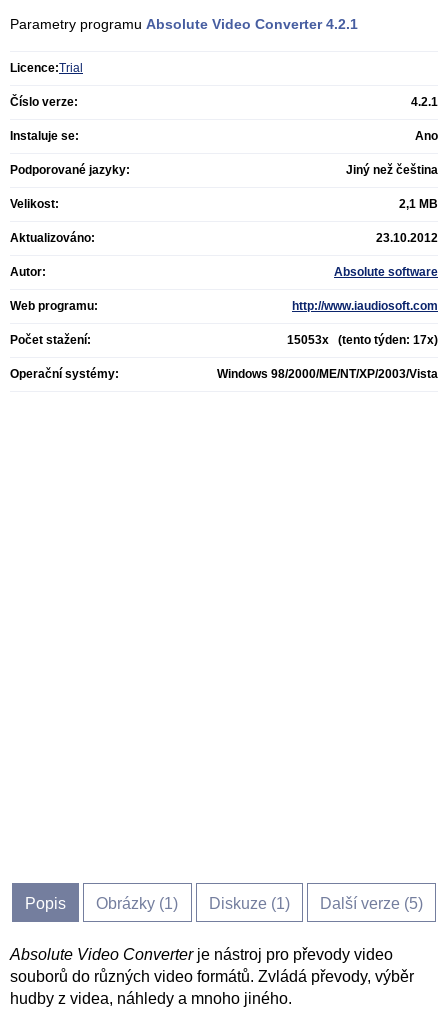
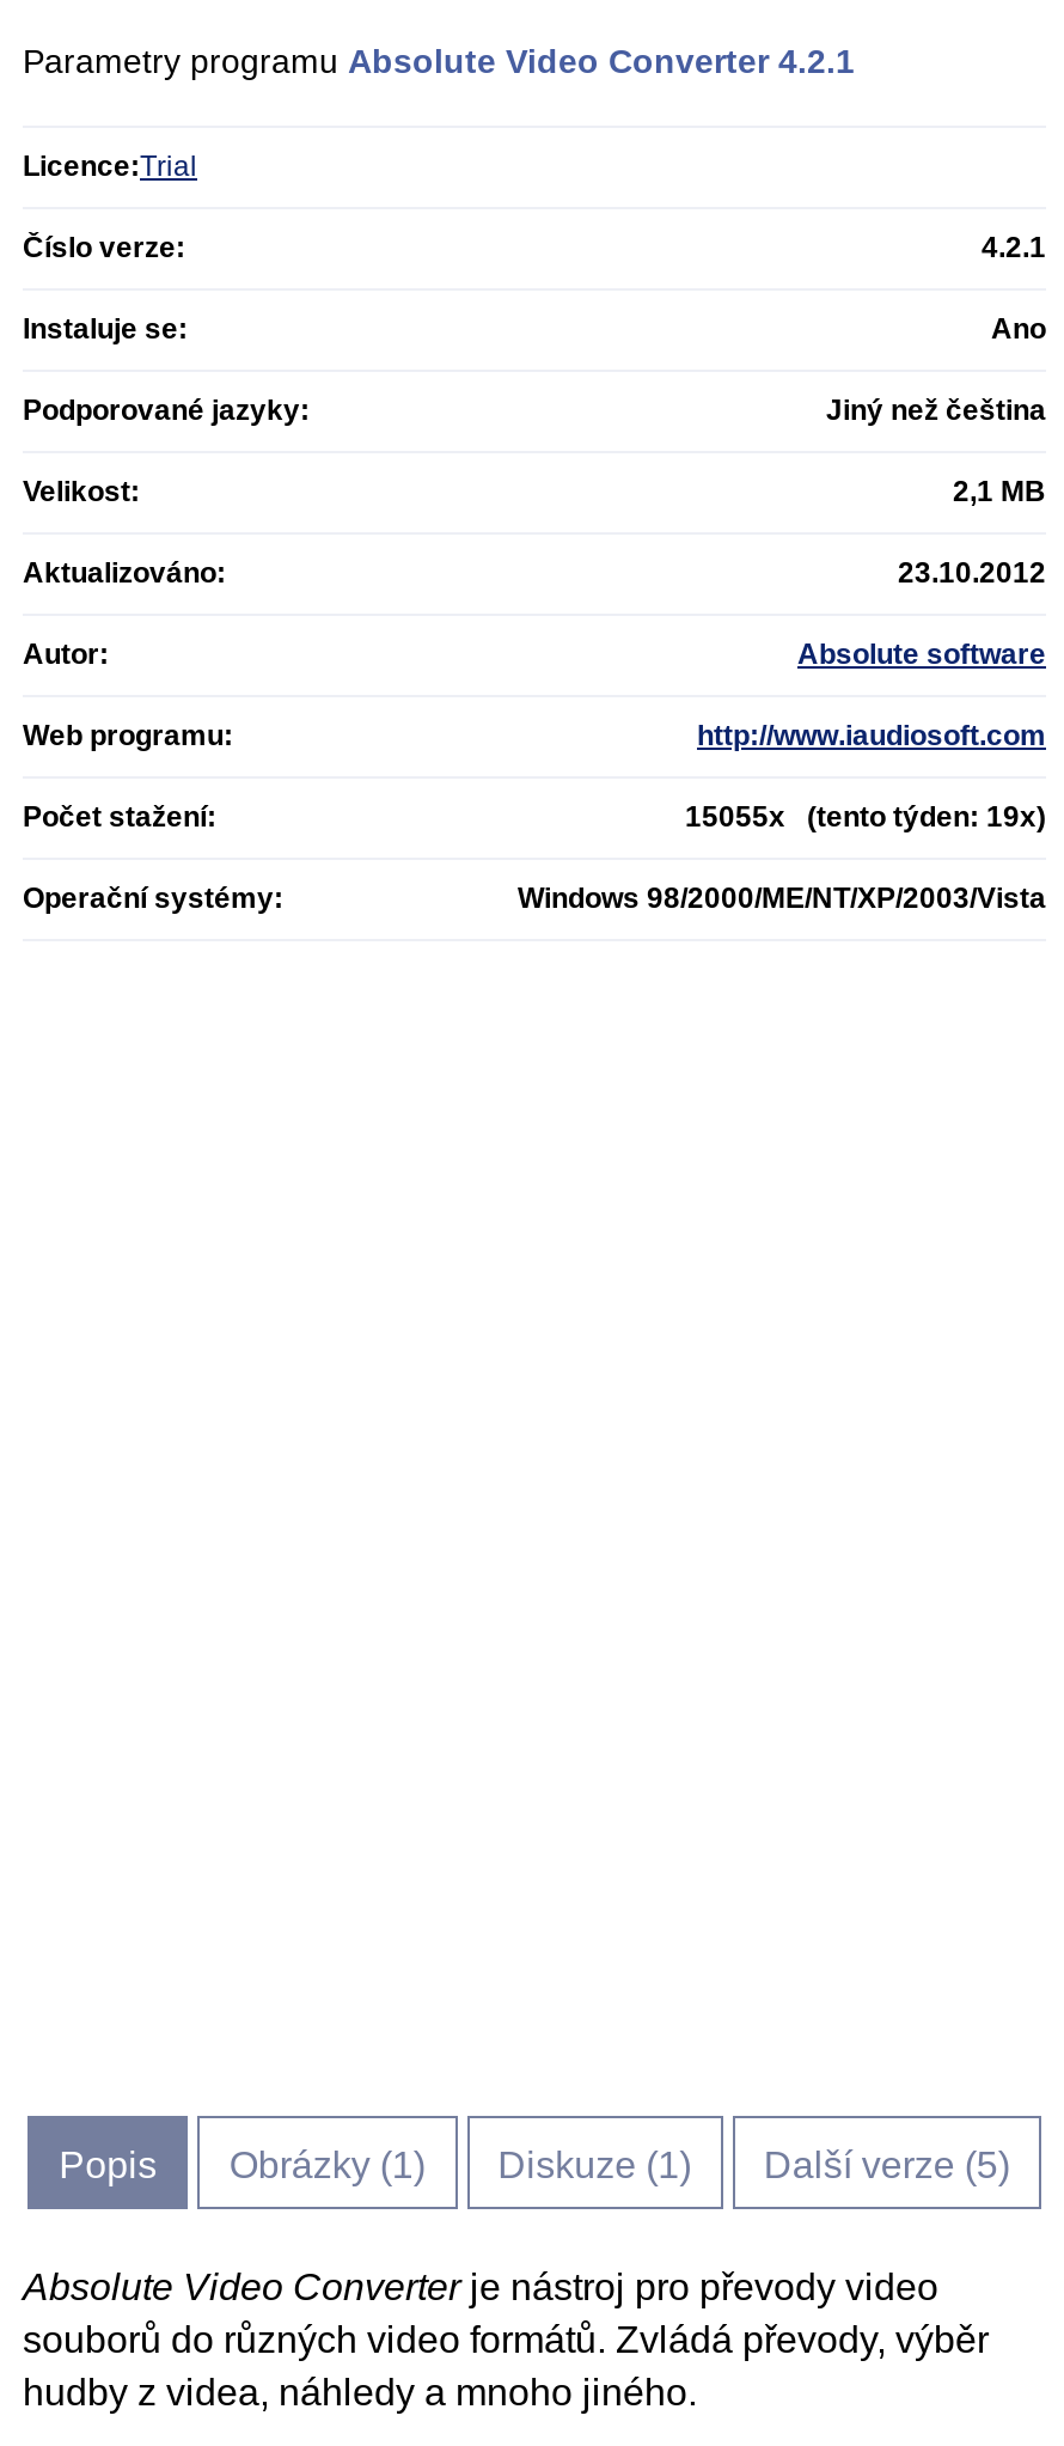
- 15053x (tento týden: 17x)
+ 15055x (tento týden: 19x)
